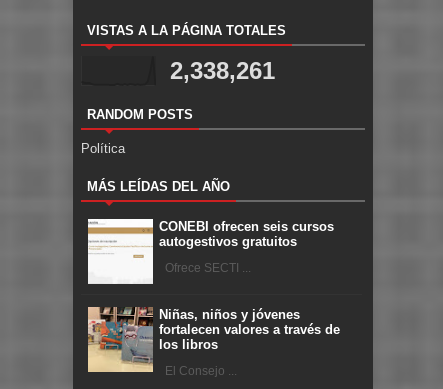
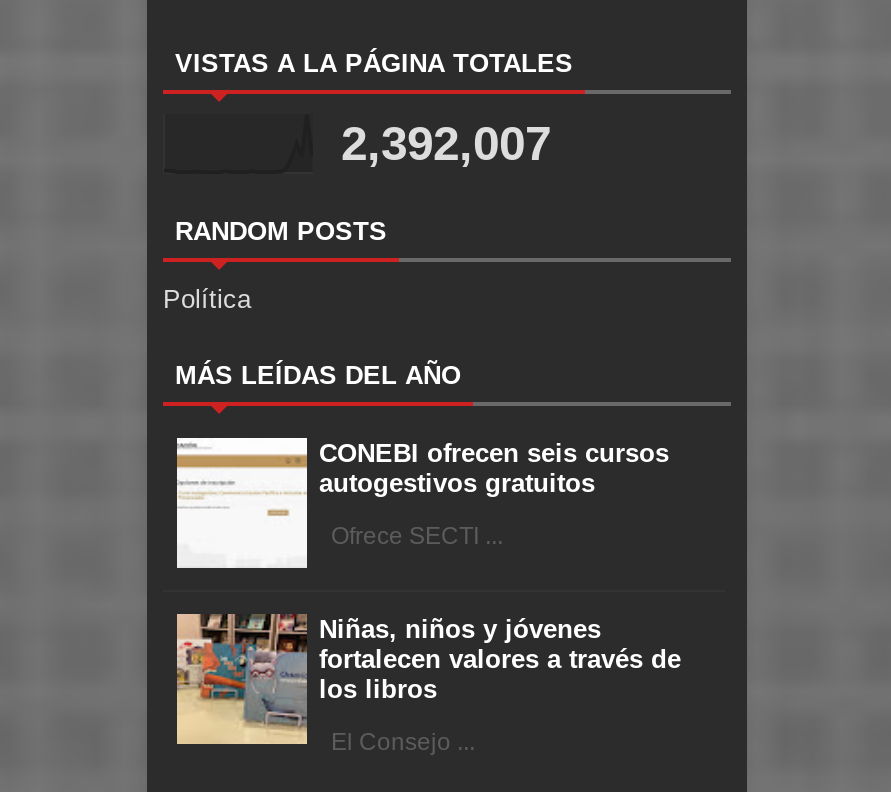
- 2,338,261
+ 2,392,007
